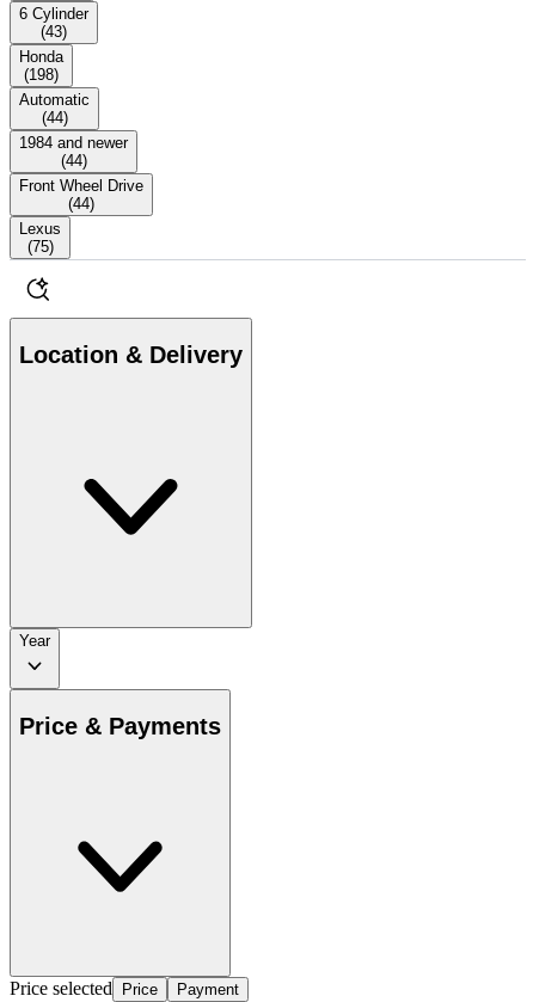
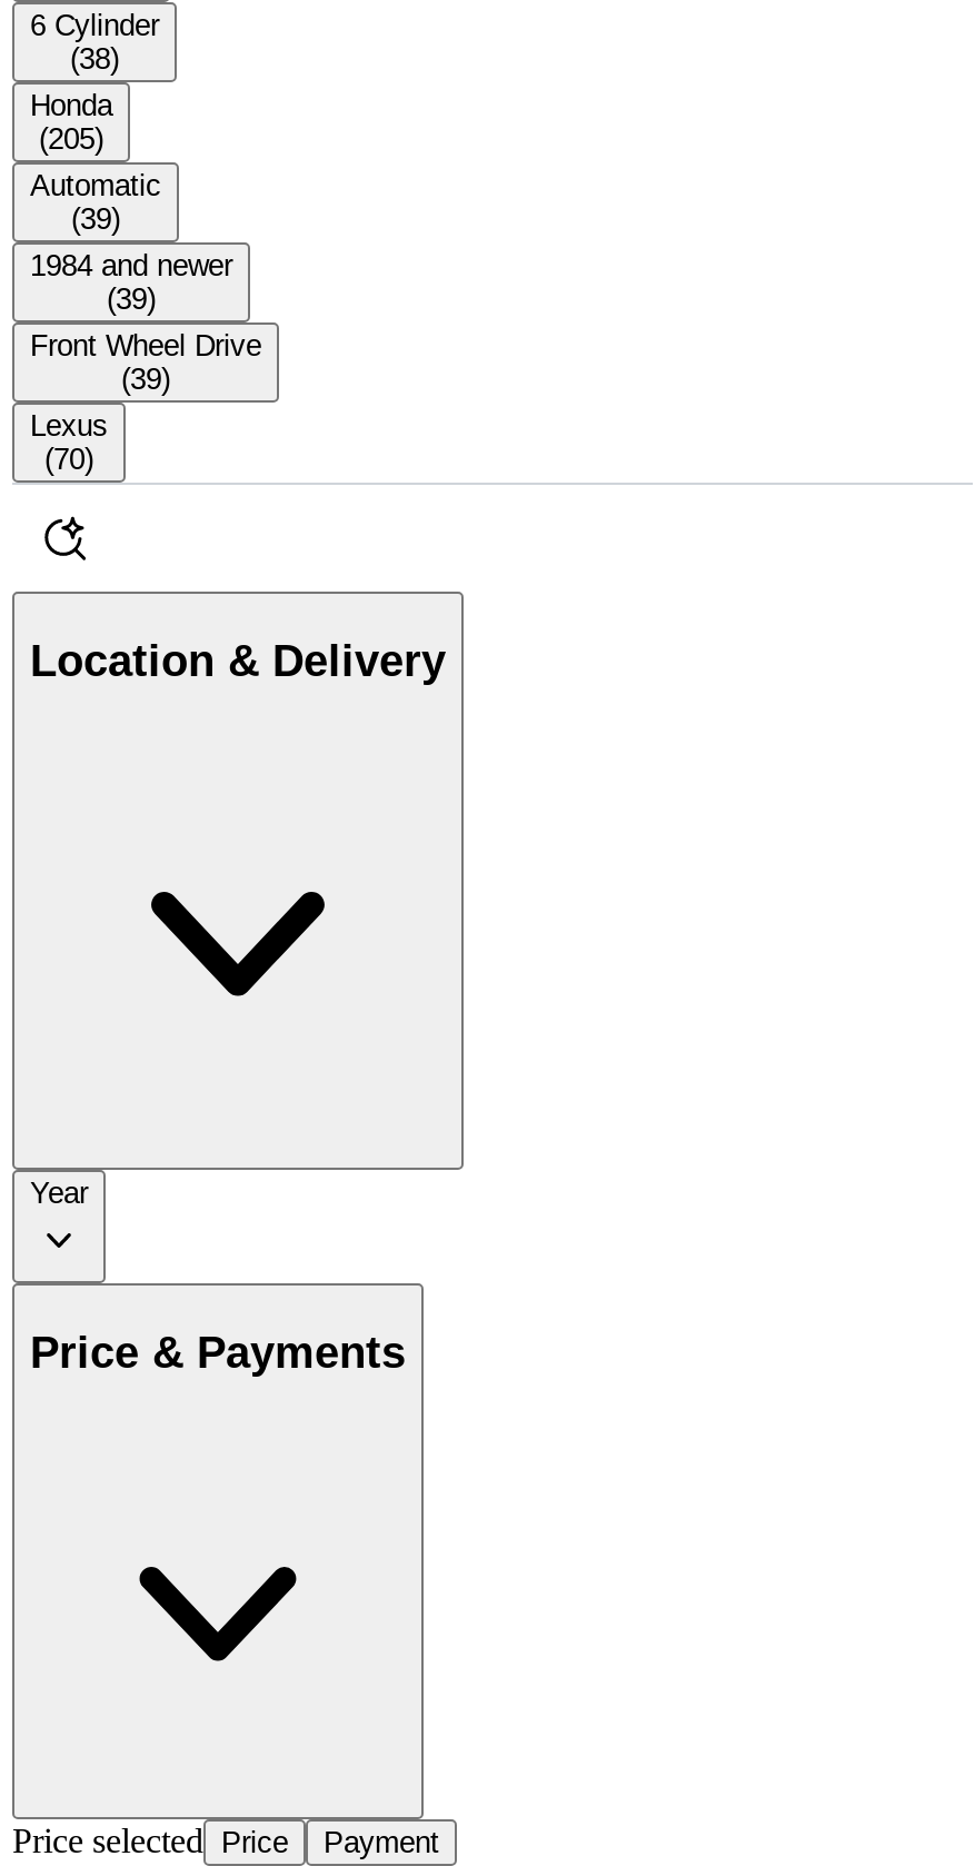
- (43)
+ (38)

- (198)
+ (205)

- (44)
+ (39)

- (44)
+ (39)

- (44)
+ (39)

- (75)
+ (70)
